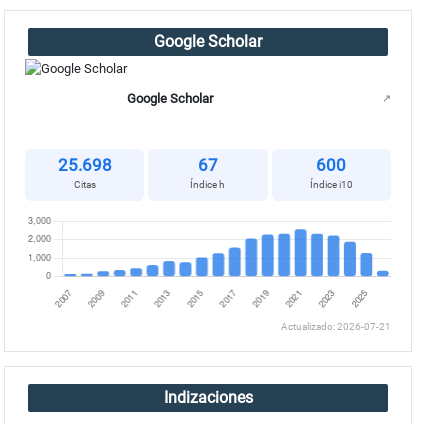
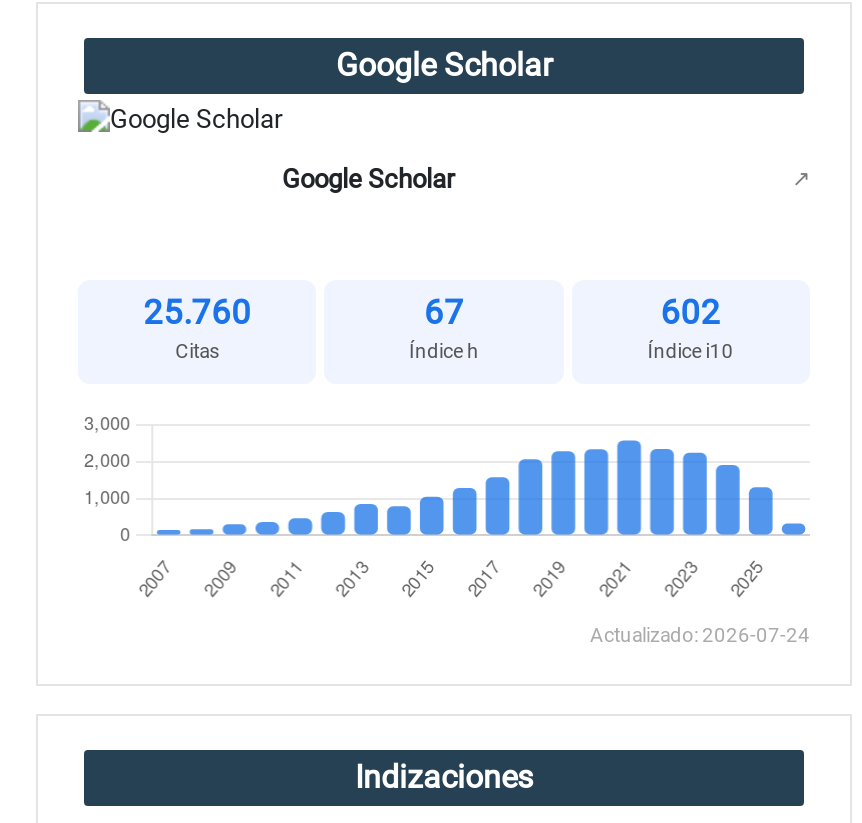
- 25.698
+ 25.760

- 600
+ 602

- Actualizado: 2026-07-21
+ Actualizado: 2026-07-24
